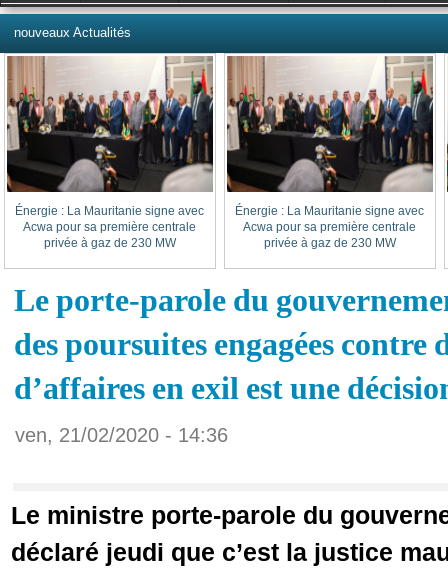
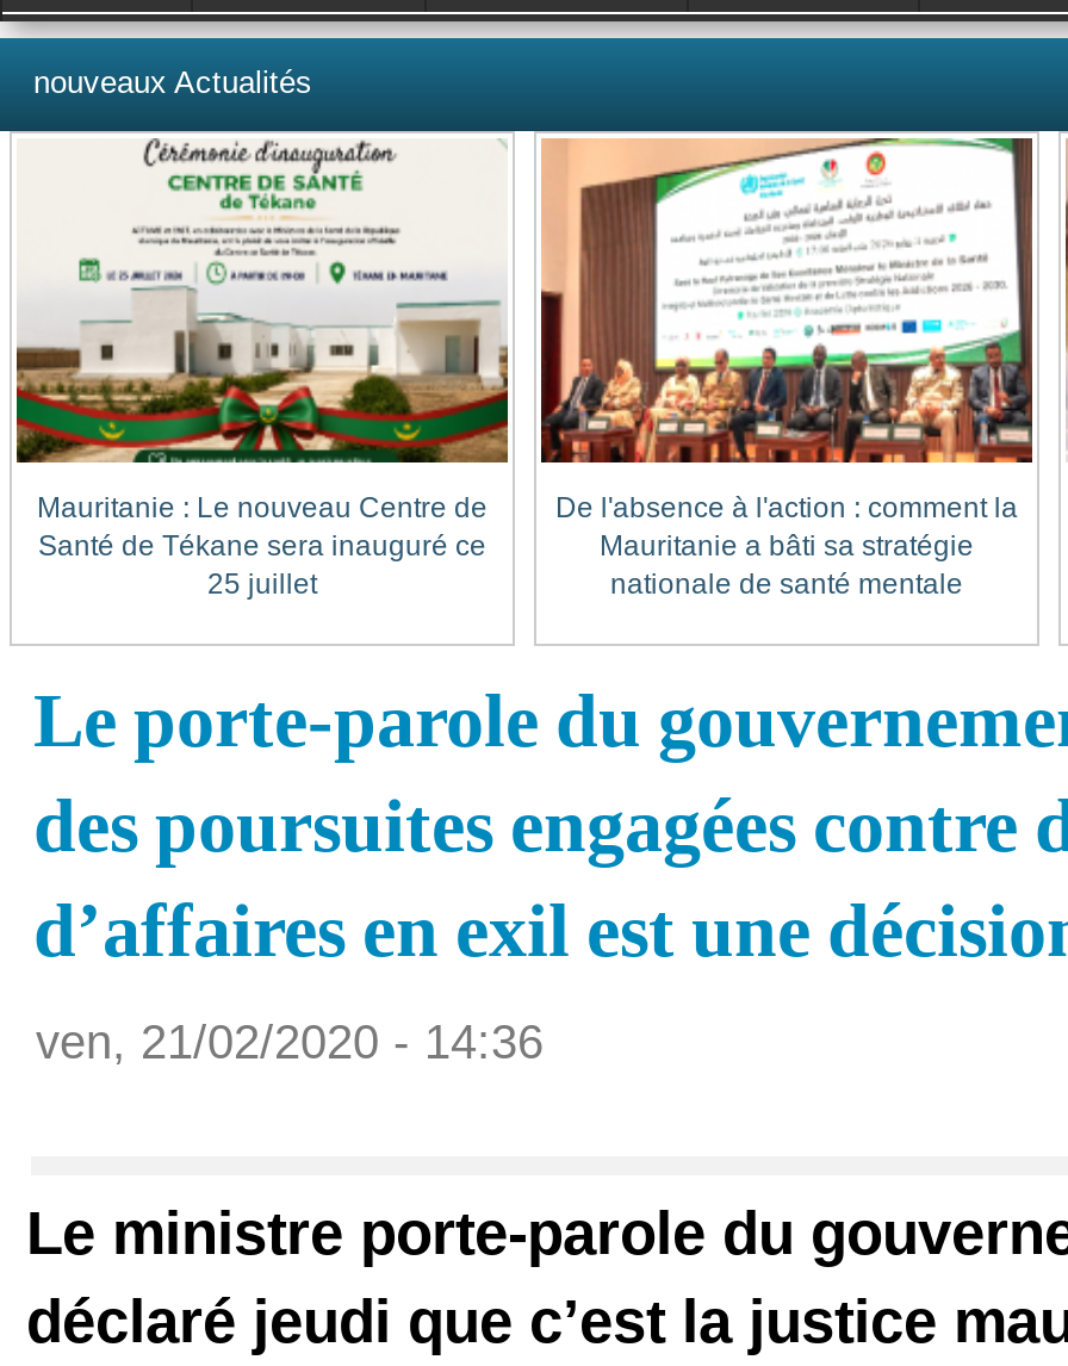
- [image]
- Énergie : La Mauritanie signe avec
- Acwa pour sa première centrale
- privée à gaz de 230 MW
+ [image]
+ Mauritanie : Le nouveau Centre de
+ Santé de Tékane sera inauguré ce
+ 25 juillet

- [image]
- Énergie : La Mauritanie signe avec
- Acwa pour sa première centrale
- privée à gaz de 230 MW
+ [image]
+ De l'absence à l'action : comment la
+ Mauritanie a bâti sa stratégie
+ nationale de santé mentale
